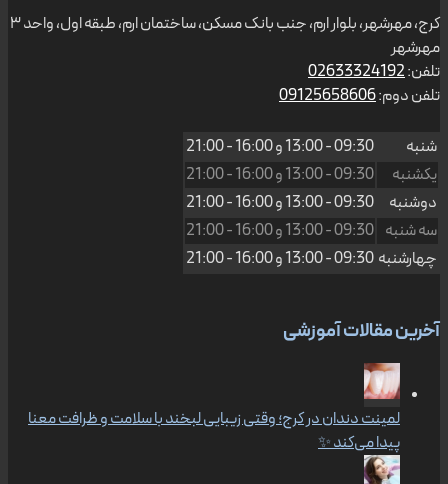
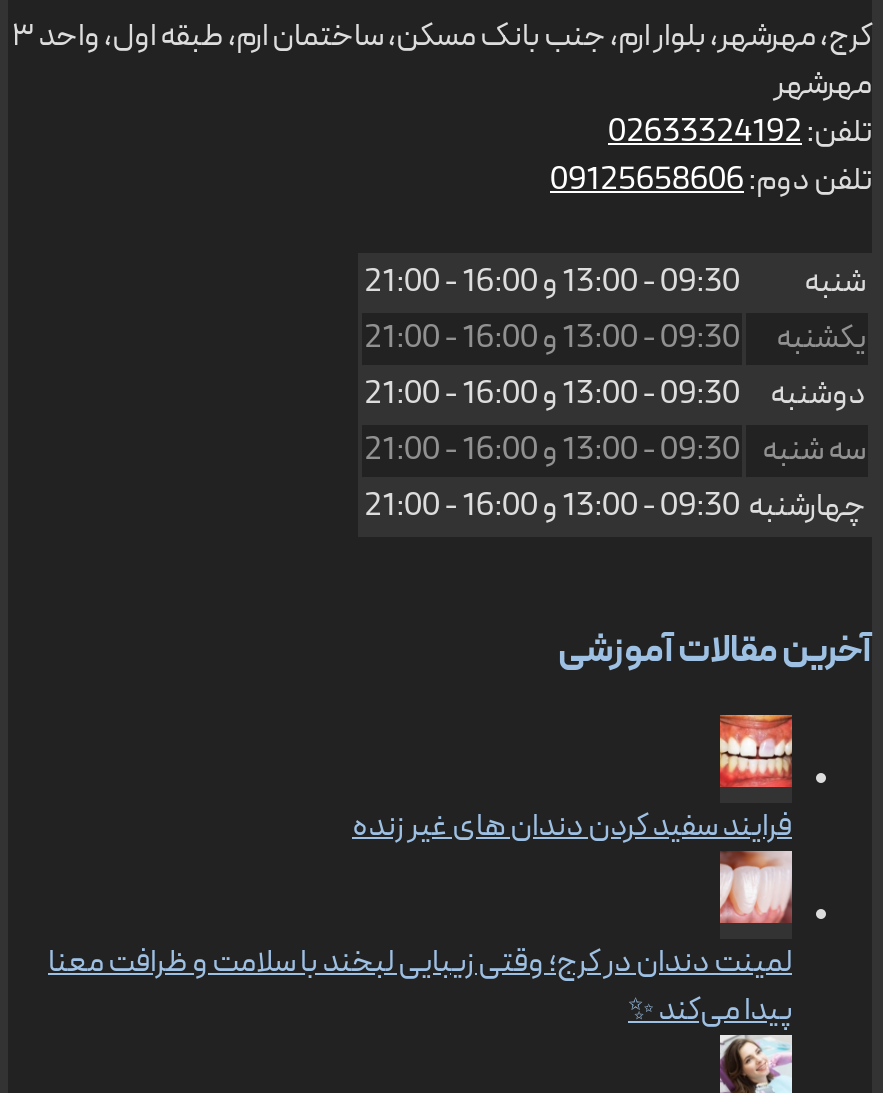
+ [image]
+ فرایند سفید کردن دندان های غیر زنده
